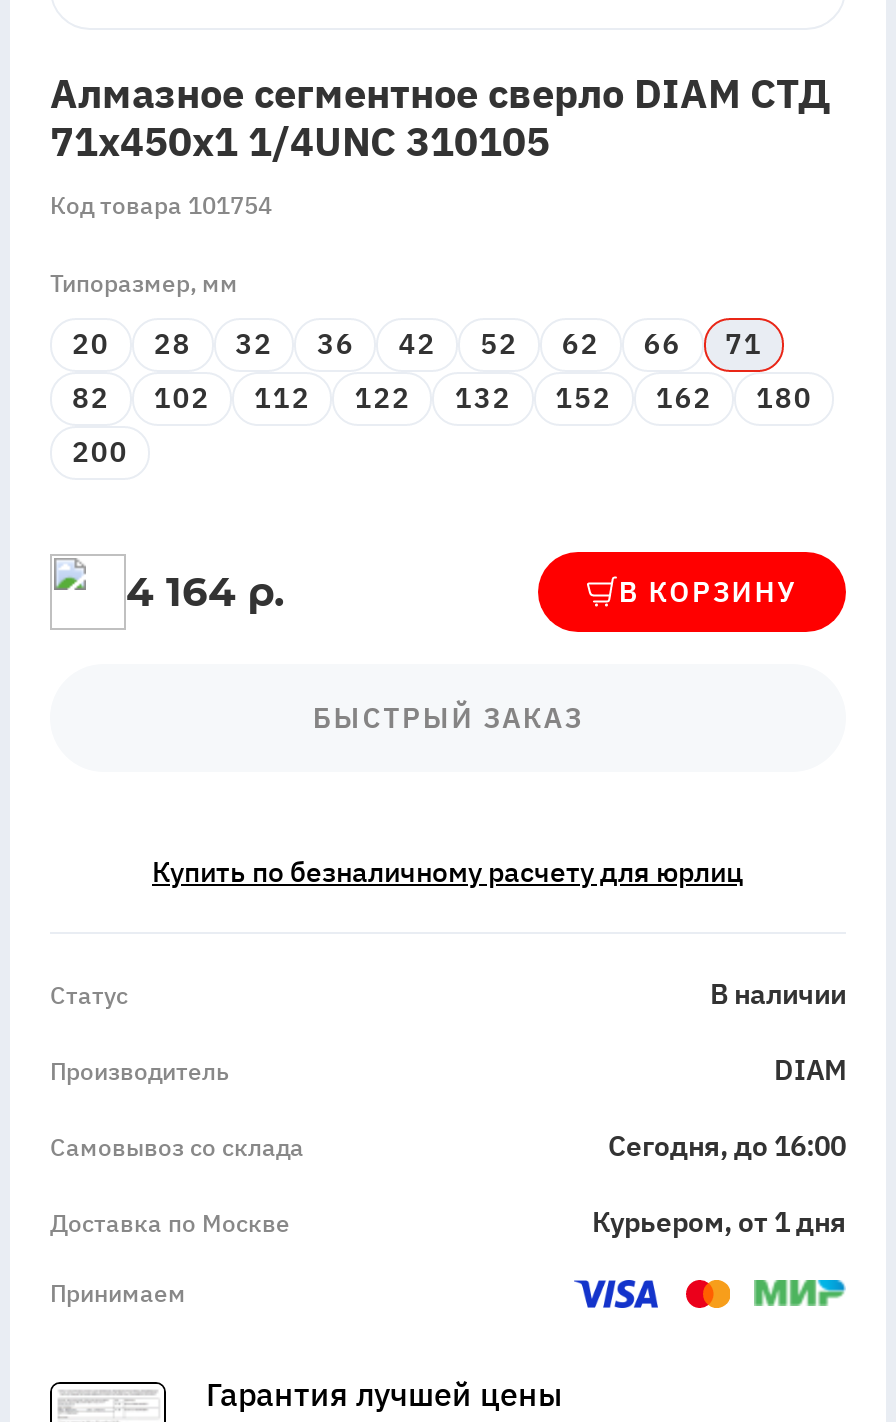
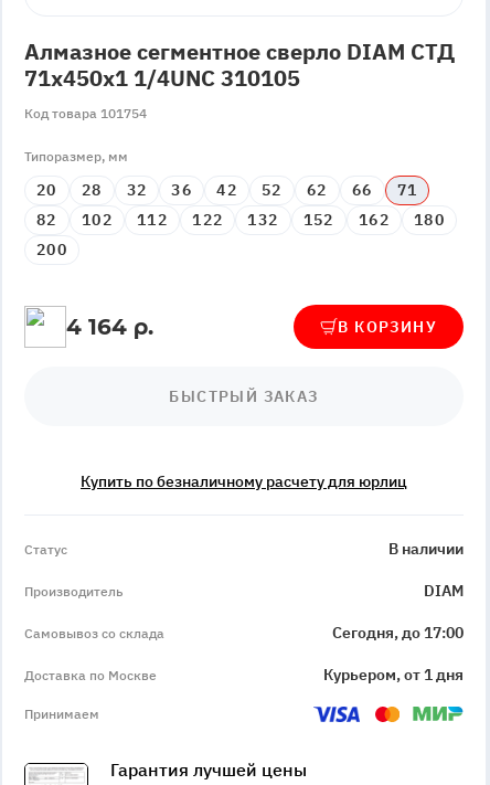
- Сегодня, до 16:00
+ Сегодня, до 17:00
